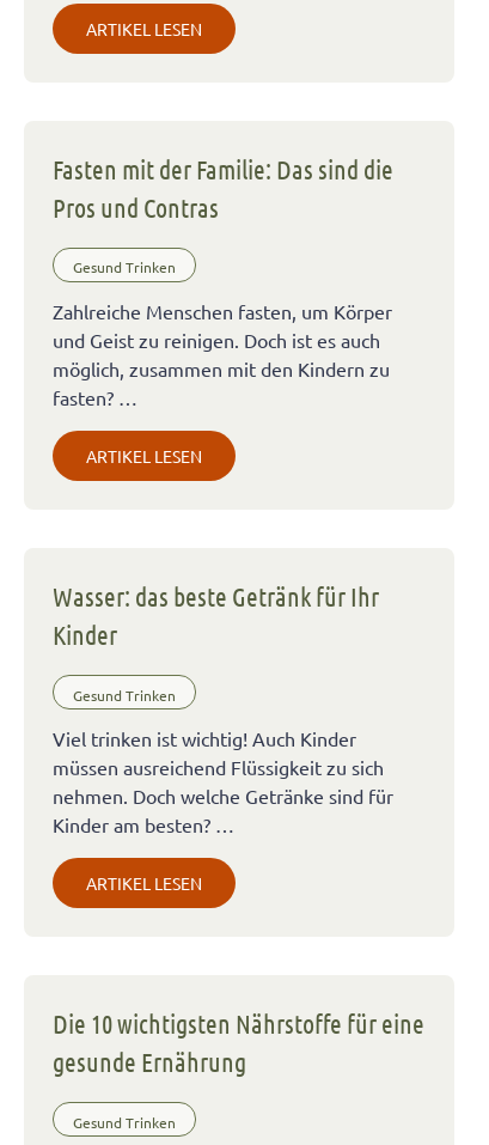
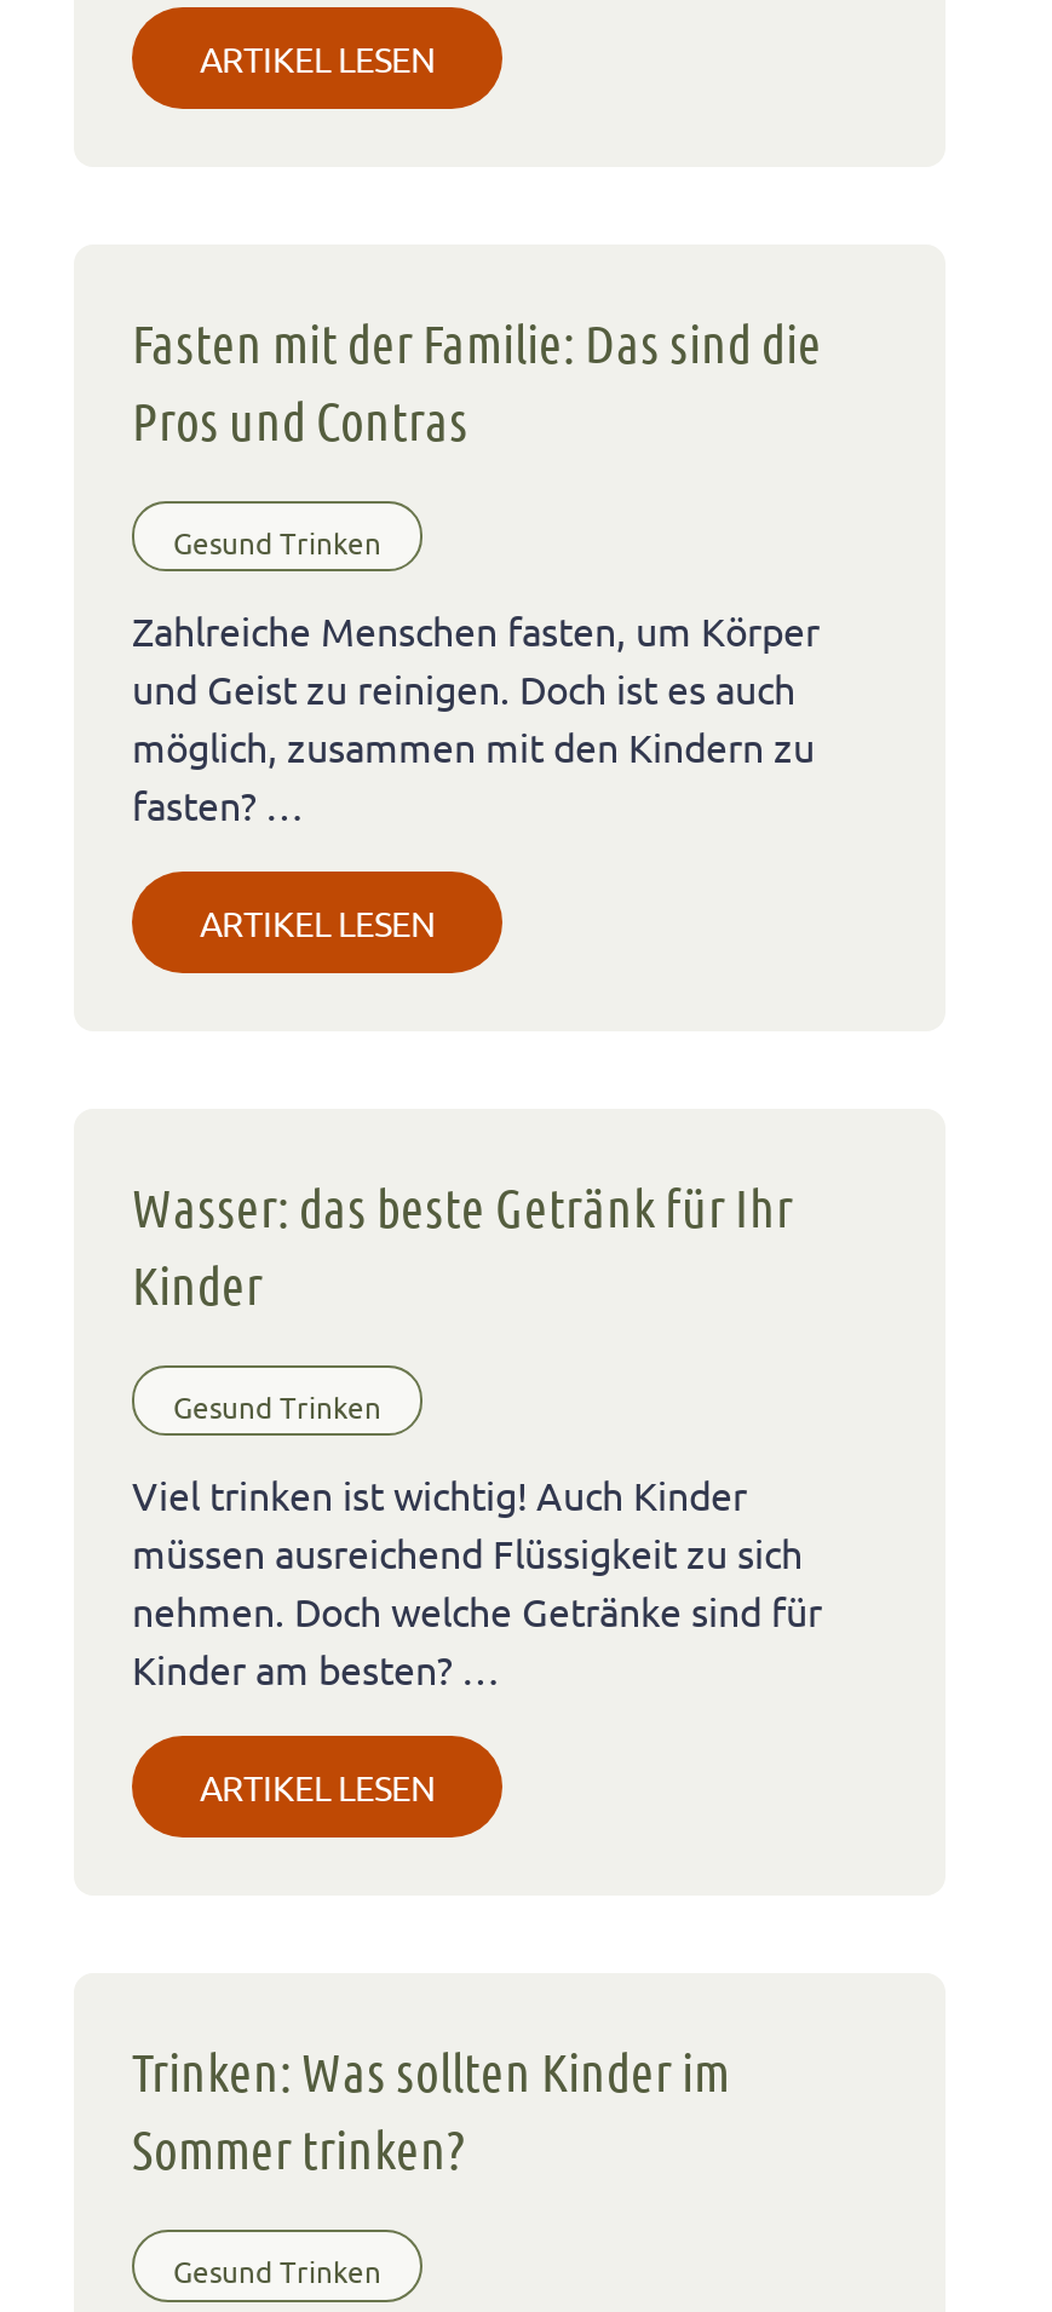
- Die 10 wichtigsten Nährstoffe für eine
- gesunde Ernährung
+ Trinken: Was sollten Kinder im
+ Sommer trinken?
